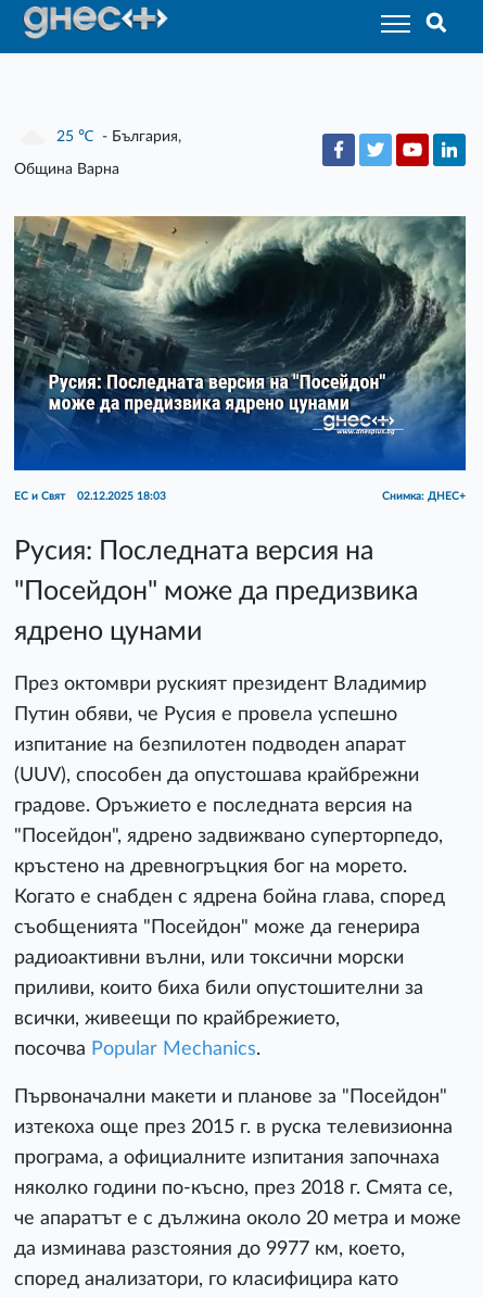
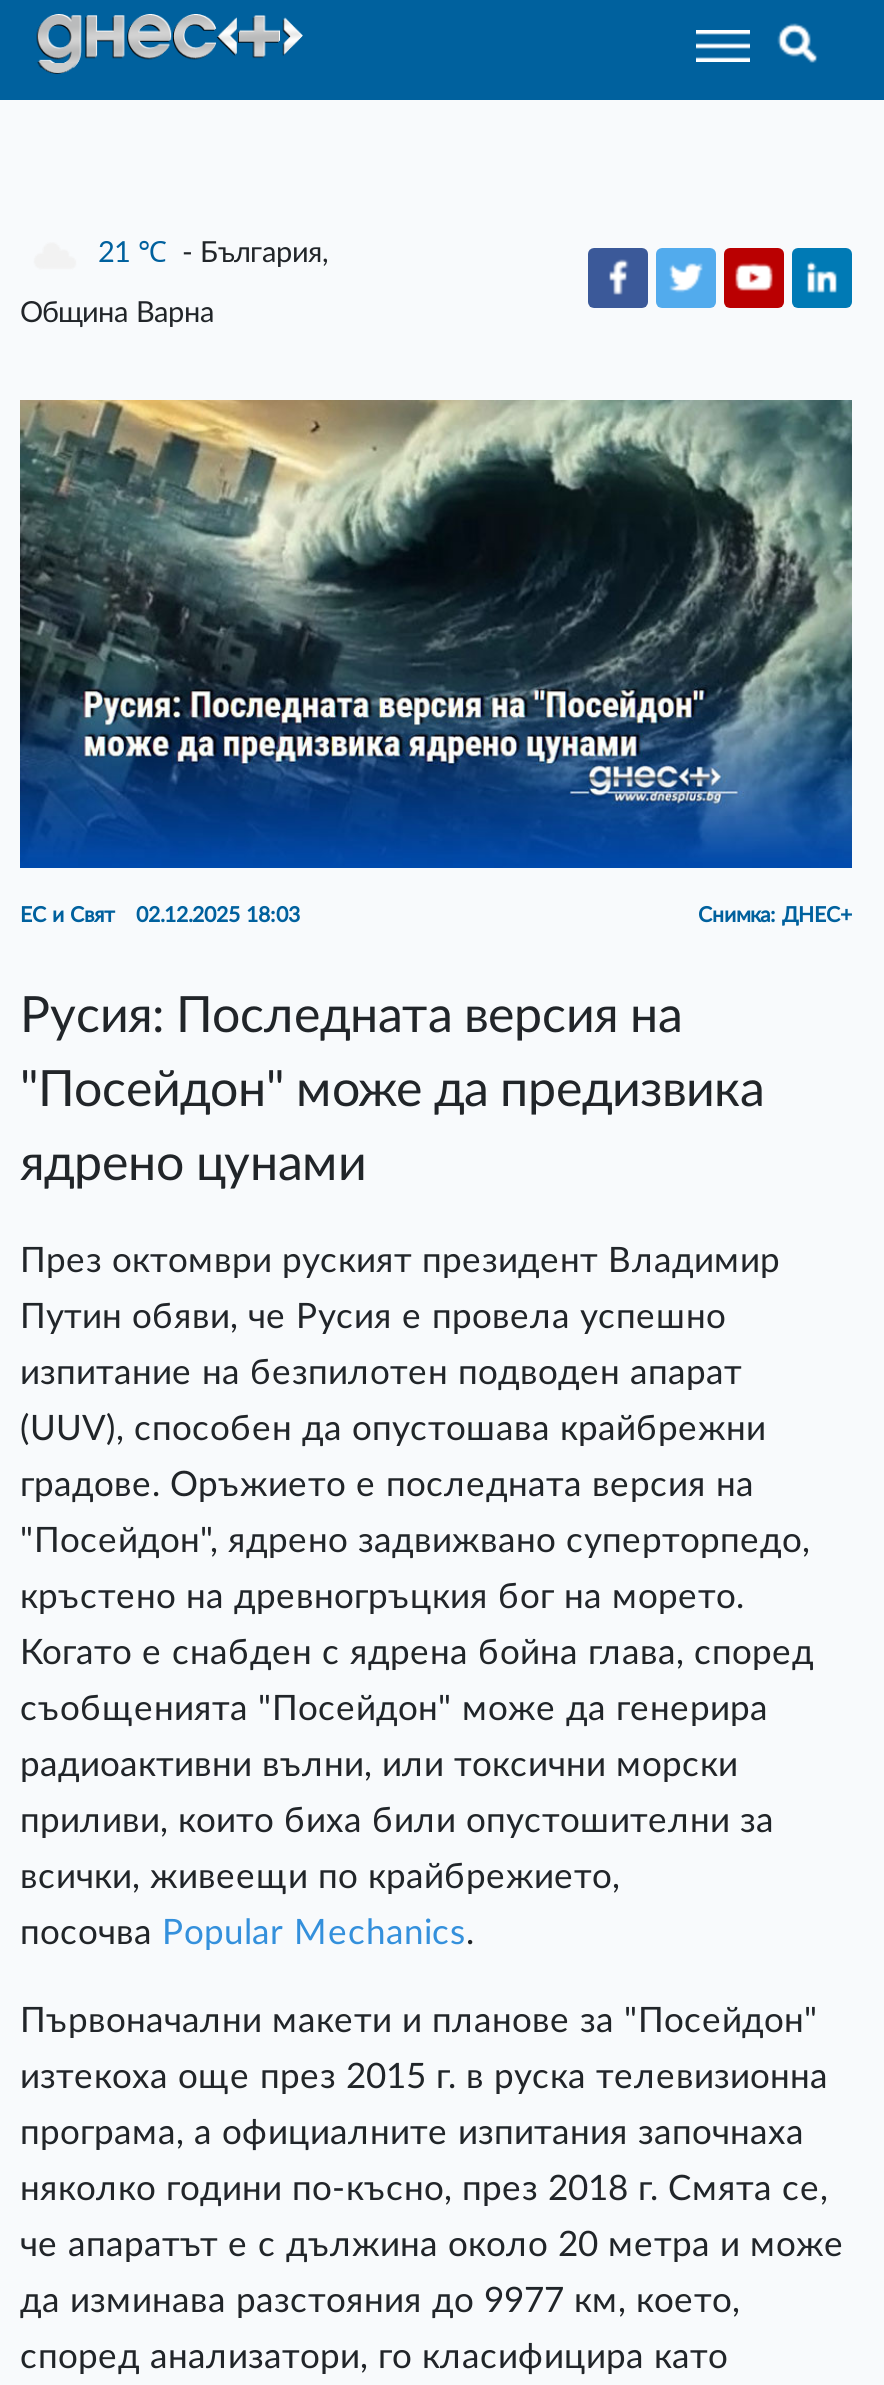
- 25 ℃ - България,
+ 21 ℃ - България,
